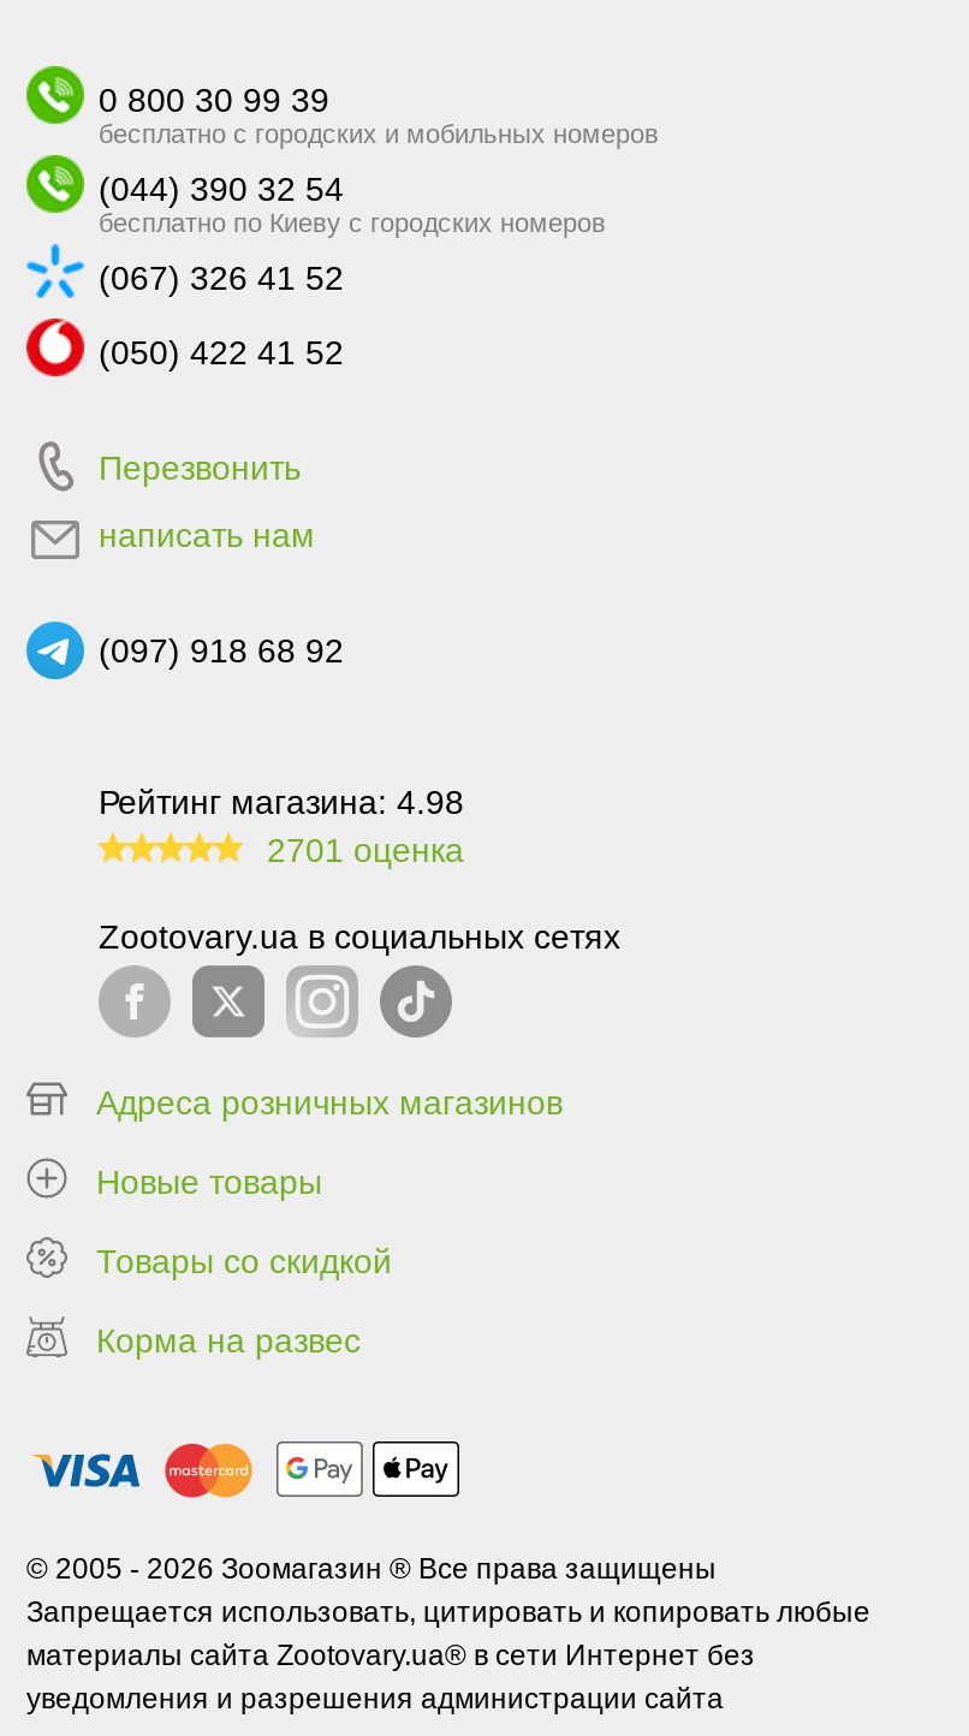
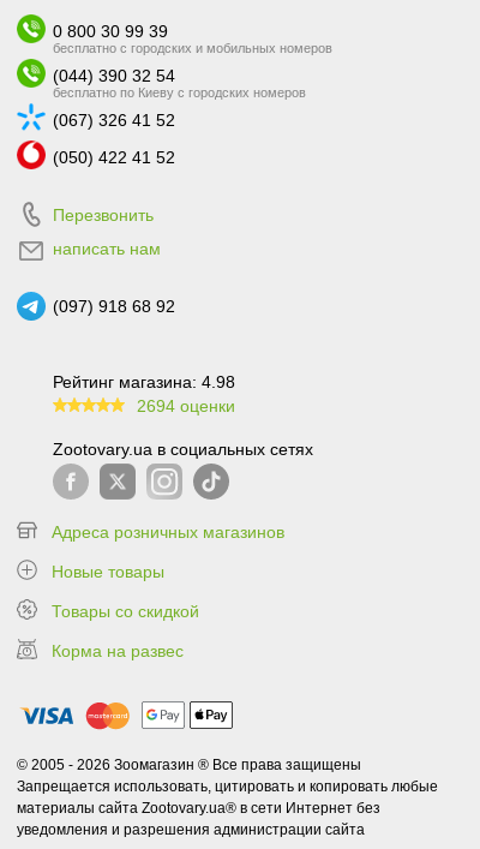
- 2701 оценка
+ 2694 оценки
